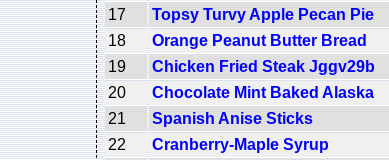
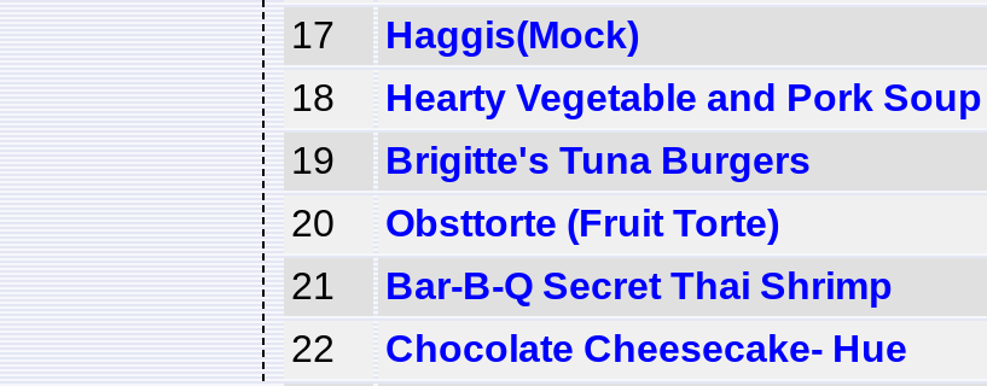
- Topsy Turvy Apple Pecan Pie
+ Haggis(Mock)

- Orange Peanut Butter Bread
+ Hearty Vegetable and Pork Soup

- Chicken Fried Steak Jggv29b
+ Brigitte's Tuna Burgers

- Chocolate Mint Baked Alaska
+ Obsttorte (Fruit Torte)

- Spanish Anise Sticks
+ Bar-B-Q Secret Thai Shrimp

- Cranberry-Maple Syrup
+ Chocolate Cheesecake- Hue
